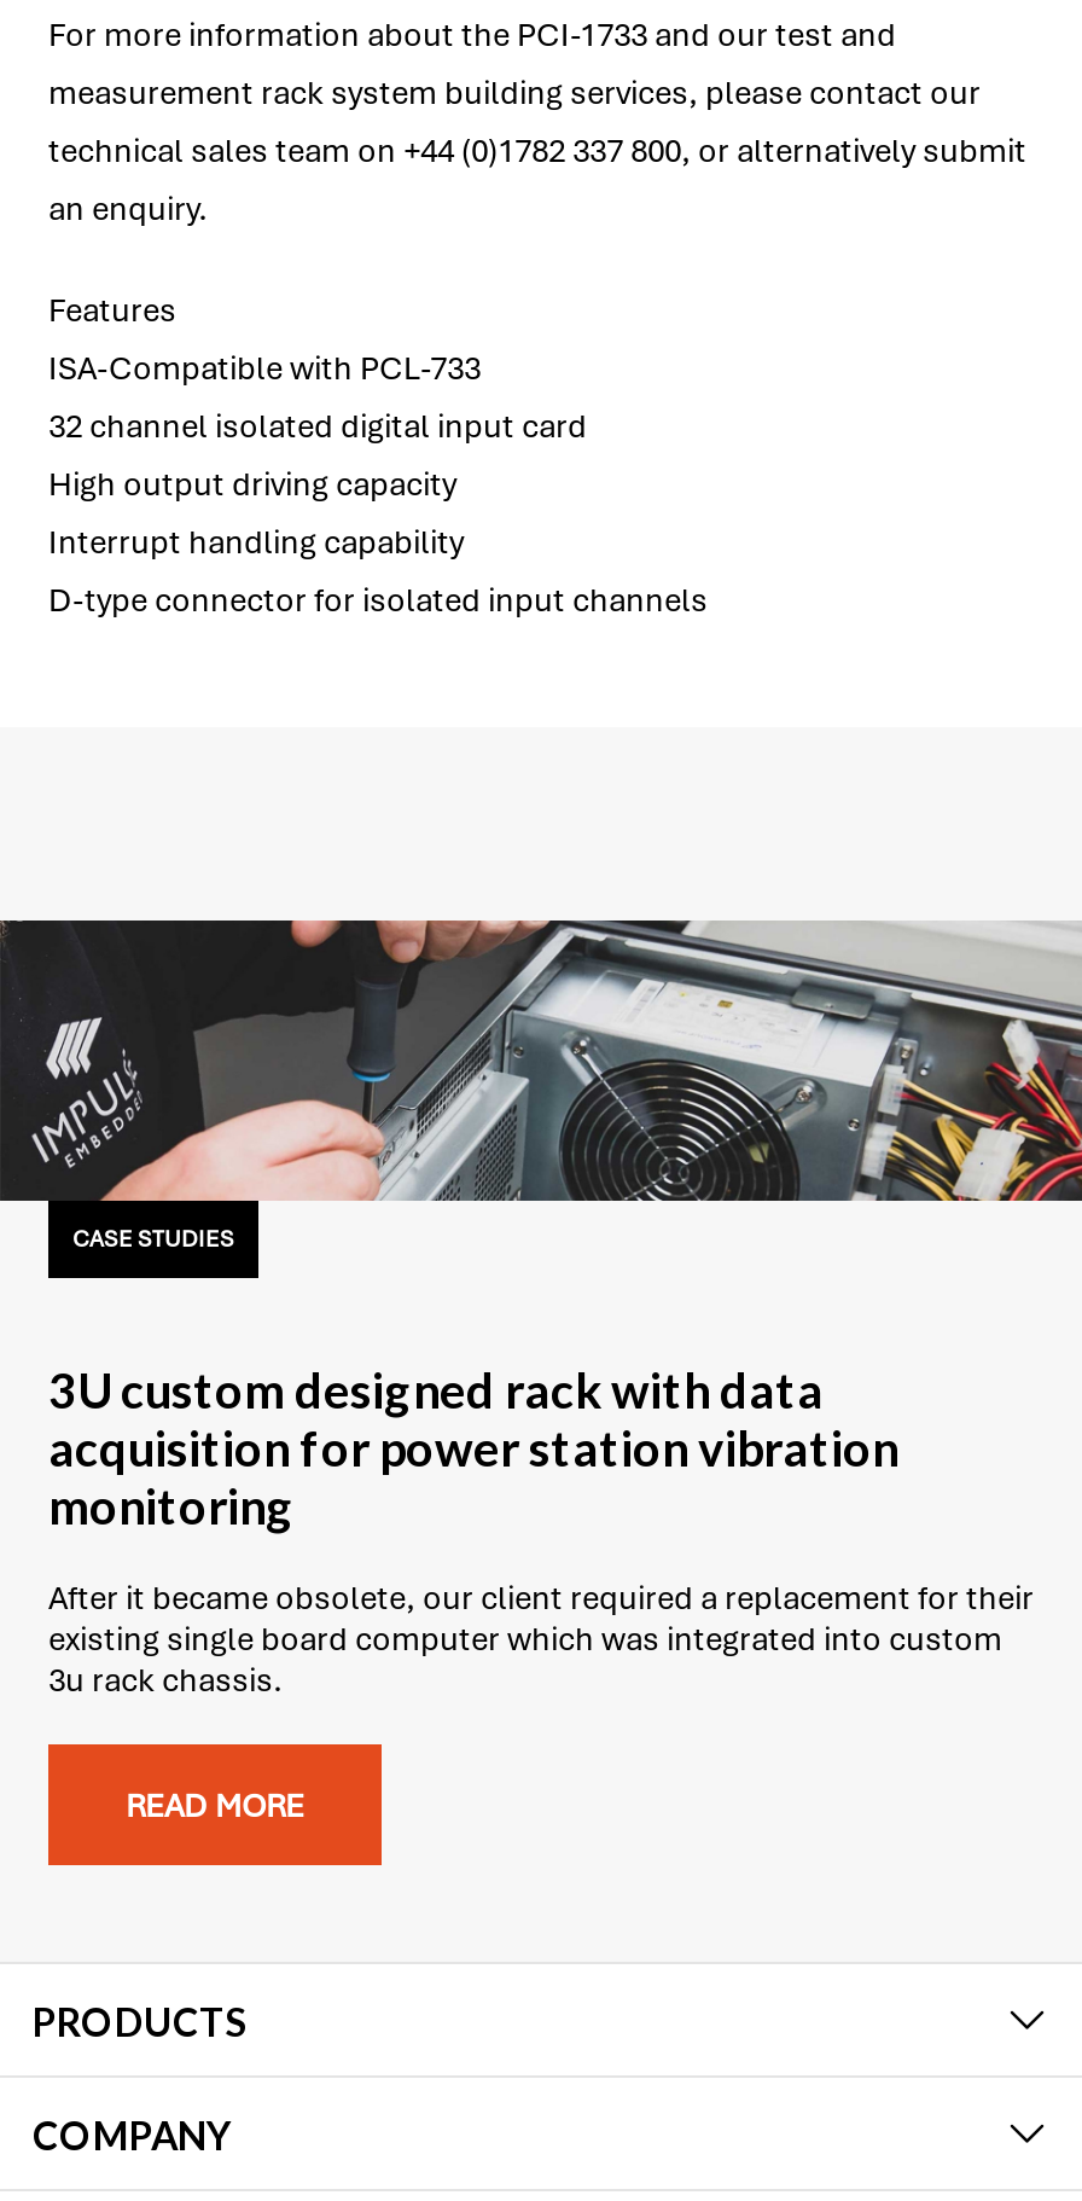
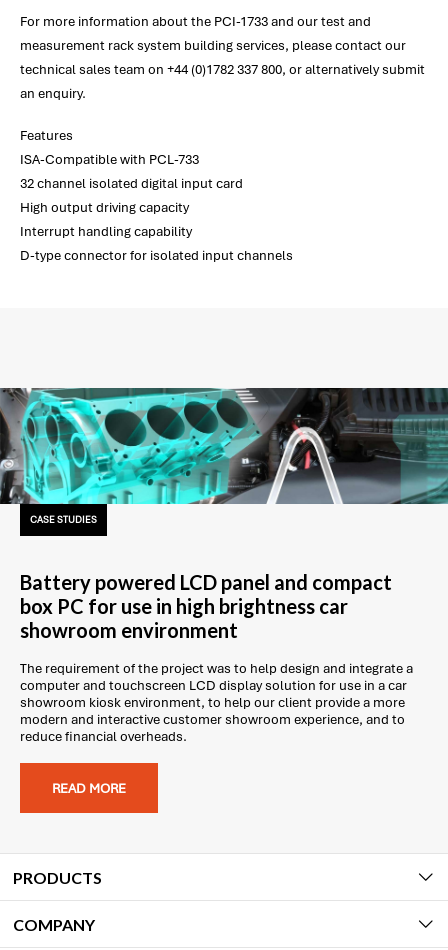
- [image]
+ [image]

- 3U custom designed rack with data
- acquisition for power station vibration
- monitoring
+ Battery powered LCD panel and compact
+ box PC for use in high brightness car
+ showroom environment

- After it became obsolete, our client required a replacement for their
- existing single board computer which was integrated into custom
- 3u rack chassis.
+ The requirement of the project was to help design and integrate a
+ computer and touchscreen LCD display solution for use in a car
+ showroom kiosk environment, to help our client provide a more
+ modern and interactive customer showroom experience, and to
+ reduce financial overheads.
